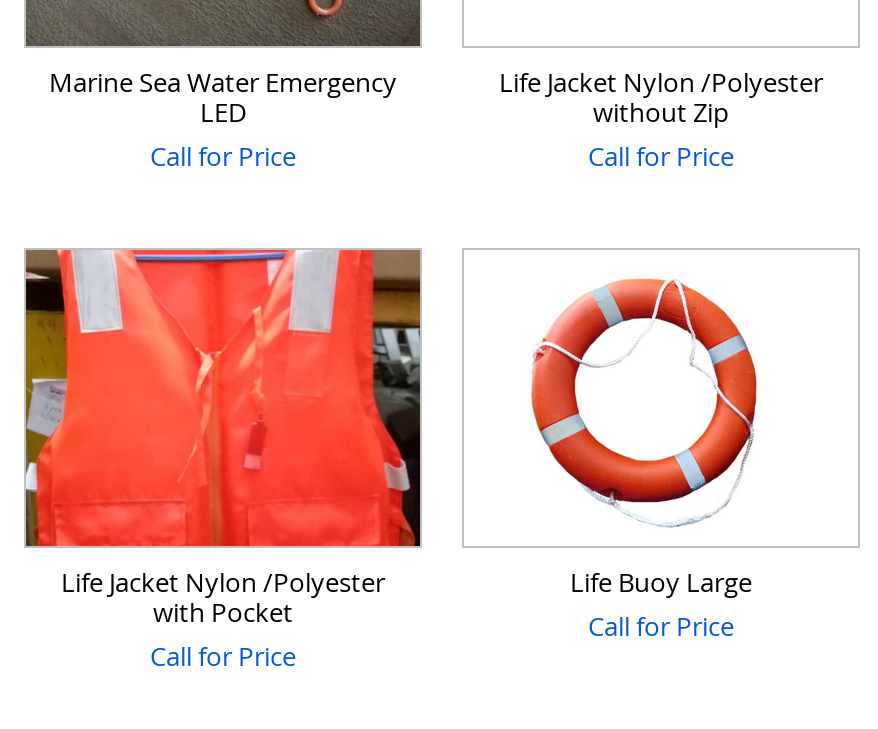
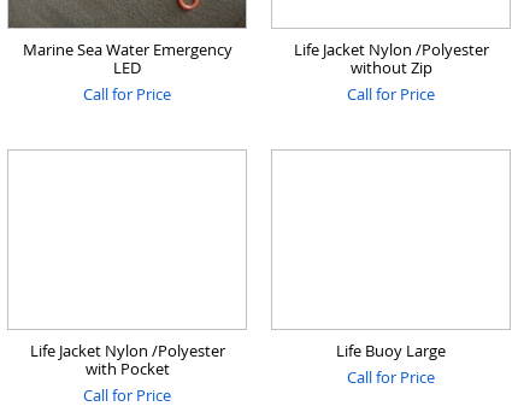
- [image]

- [image]
